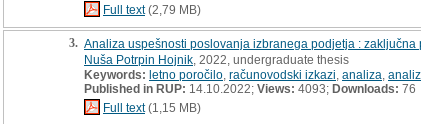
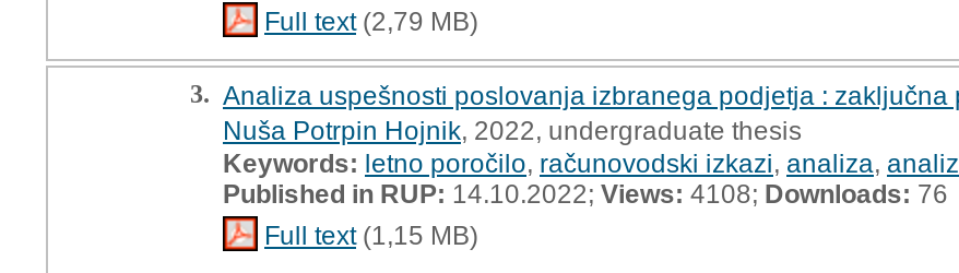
- Published in RUP:14.10.2022;Views:4093;Downloads:76
+ Published in RUP:14.10.2022;Views:4108;Downloads:76
